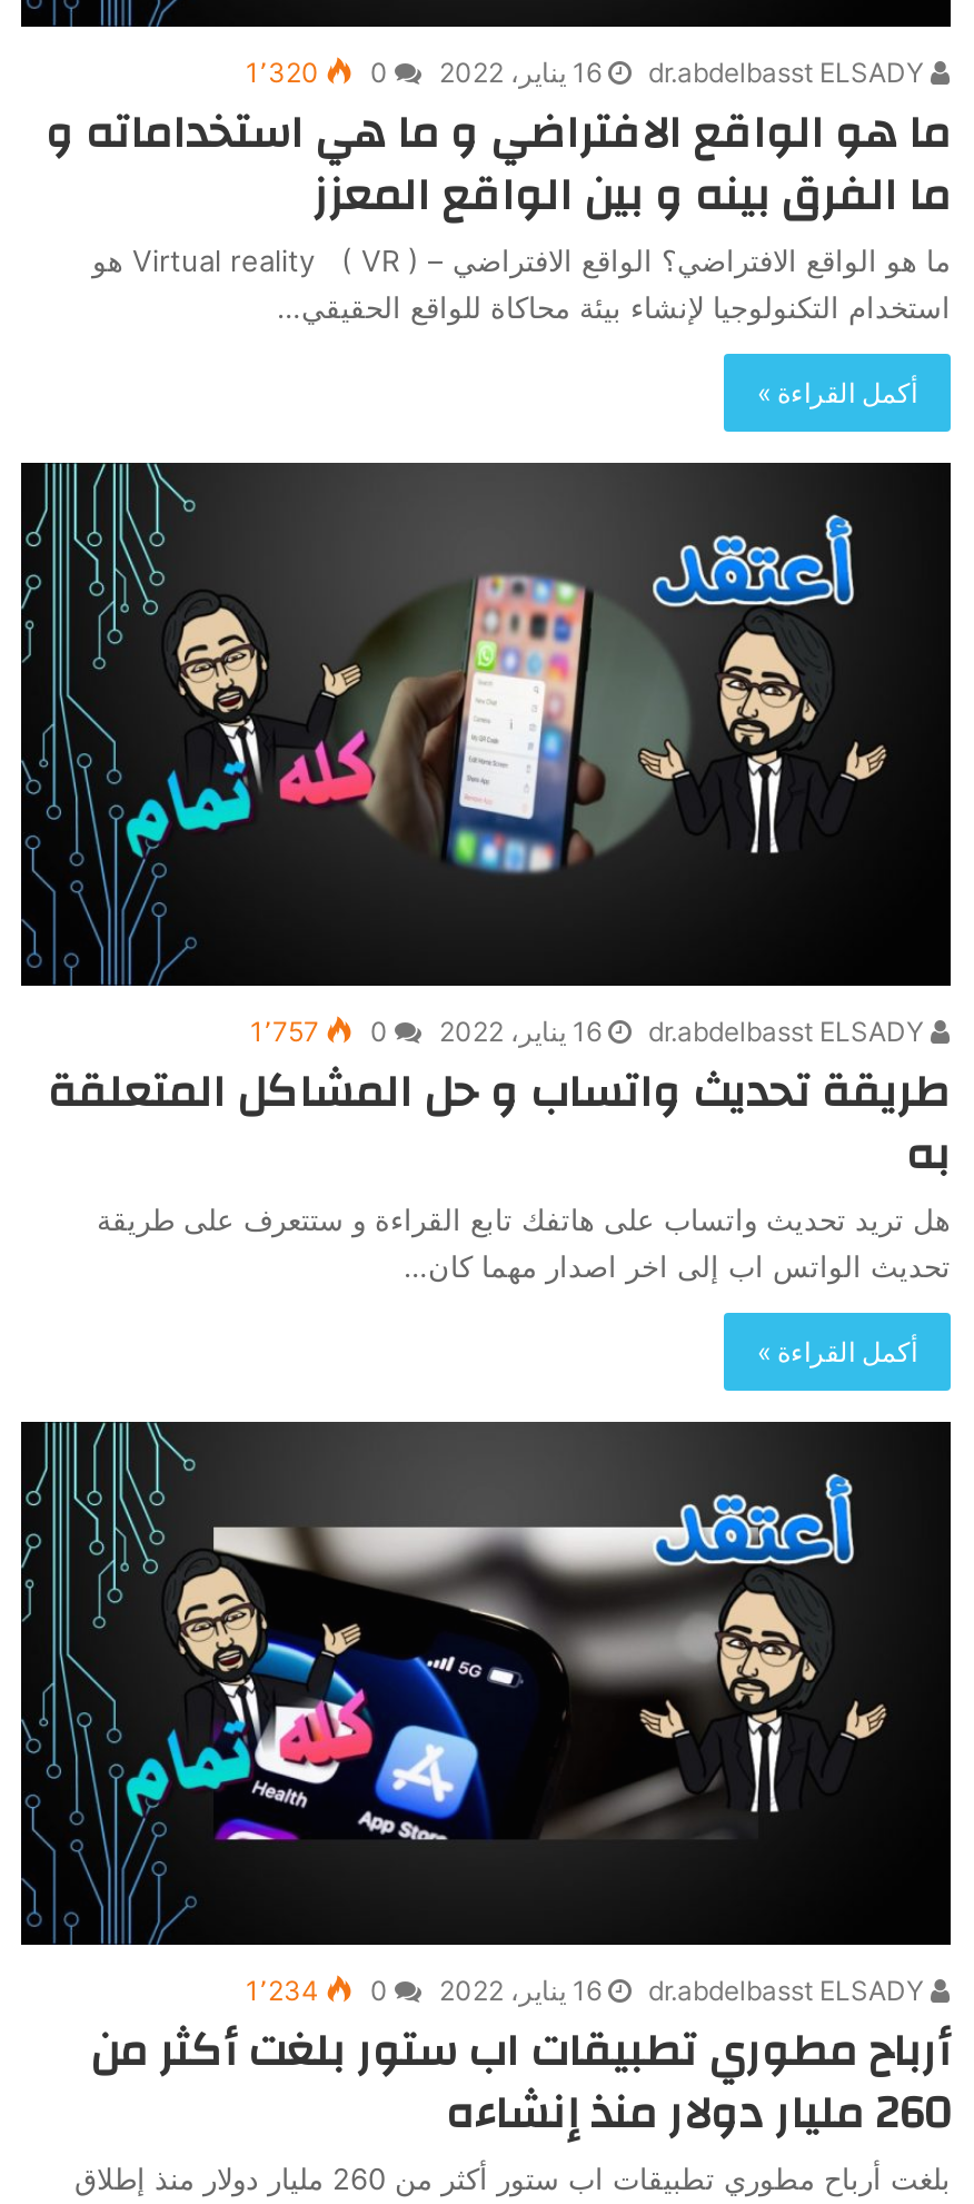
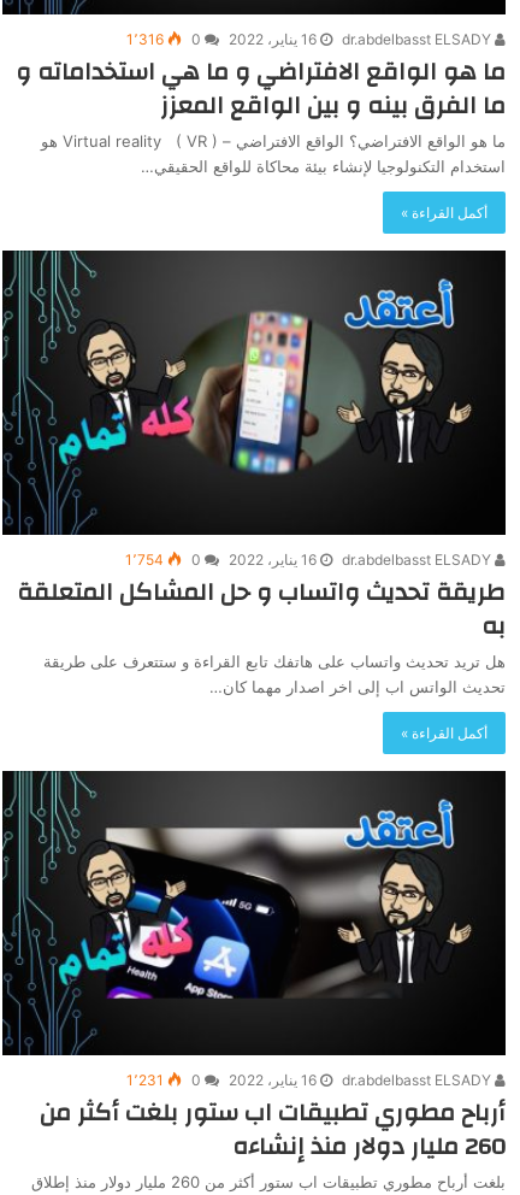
- 1٬320 0
+ 1٬316 0

- 1٬757 0
+ 1٬754 0

- 1٬234 0
+ 1٬231 0
